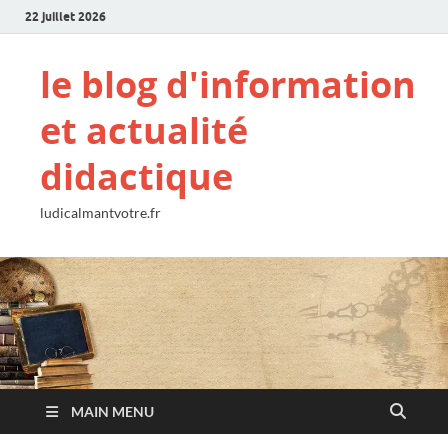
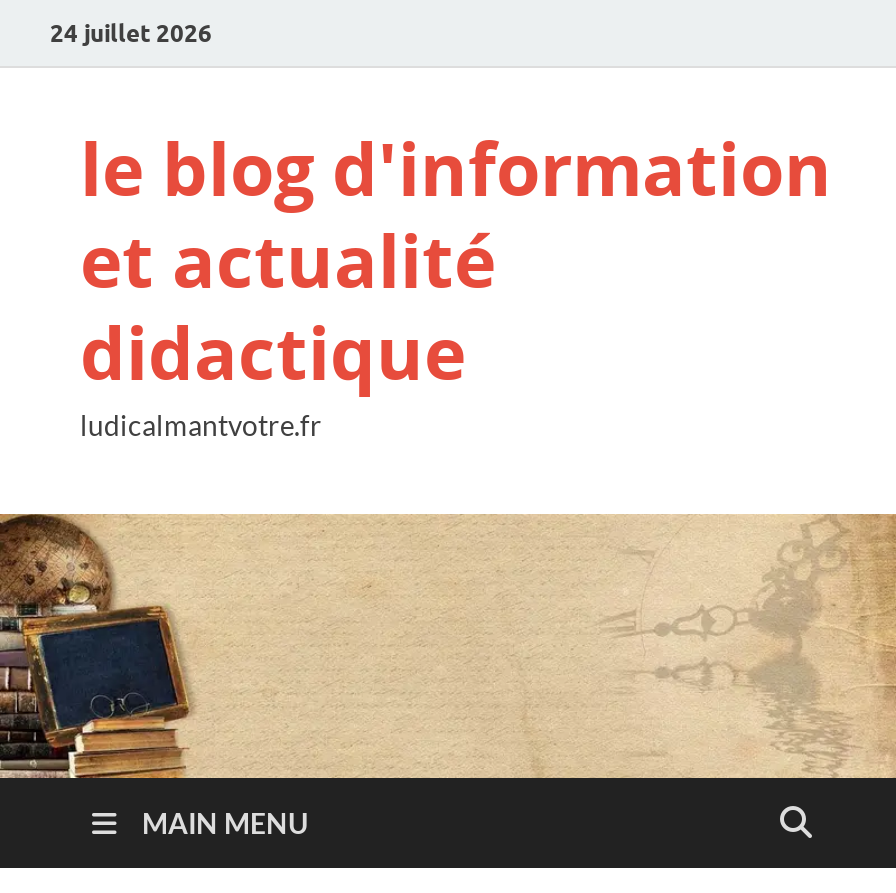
- 22 juillet 2026
+ 24 juillet 2026
